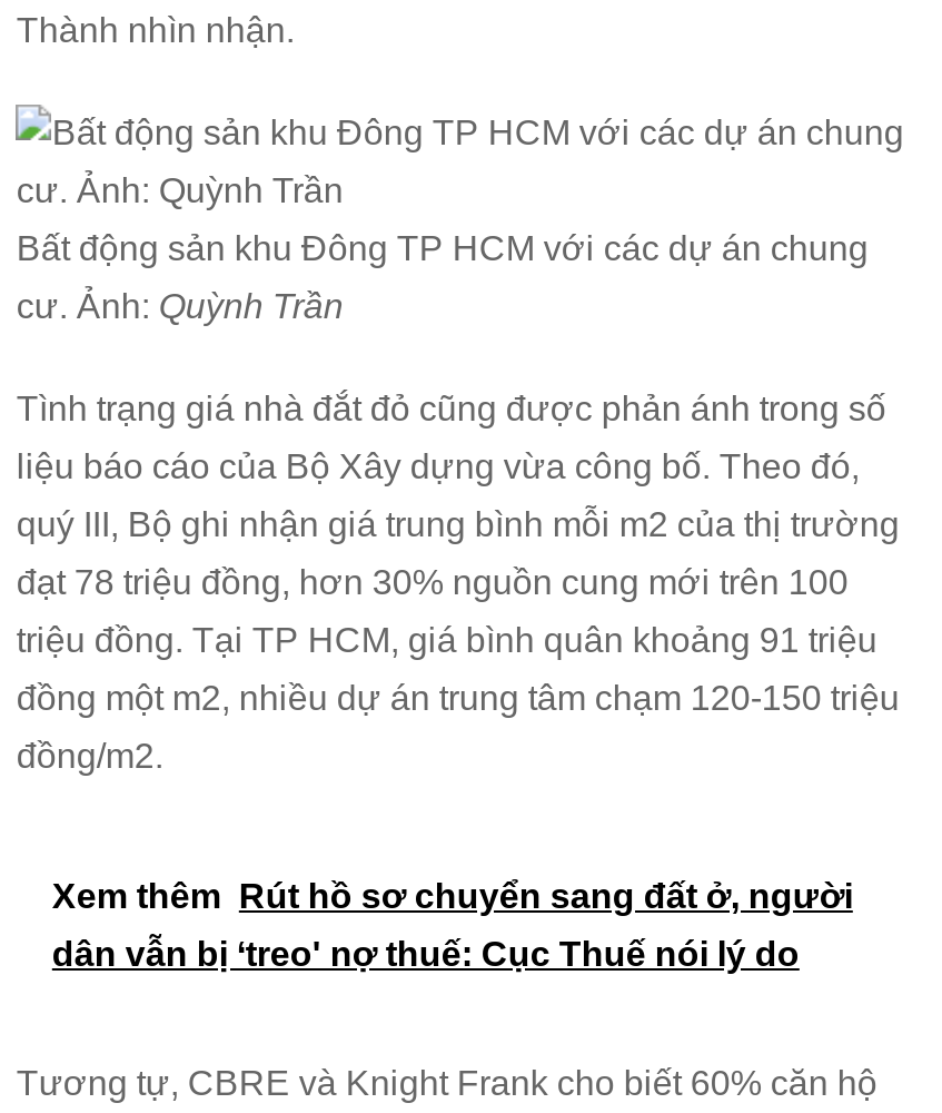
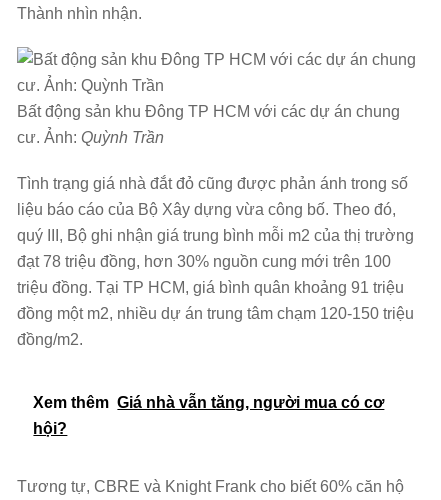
- Xem thêm Rút hồ sơ chuyển sang đất ở, người
+ Xem thêm Giá nhà vẫn tăng, người mua có cơ

- dân vẫn bị ‘treo' nợ thuế: Cục Thuế nói lý do
+ hội?
